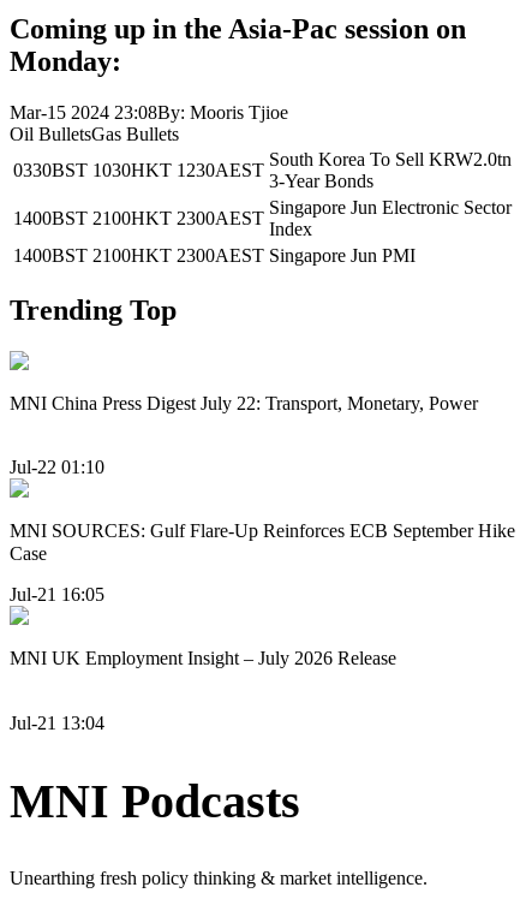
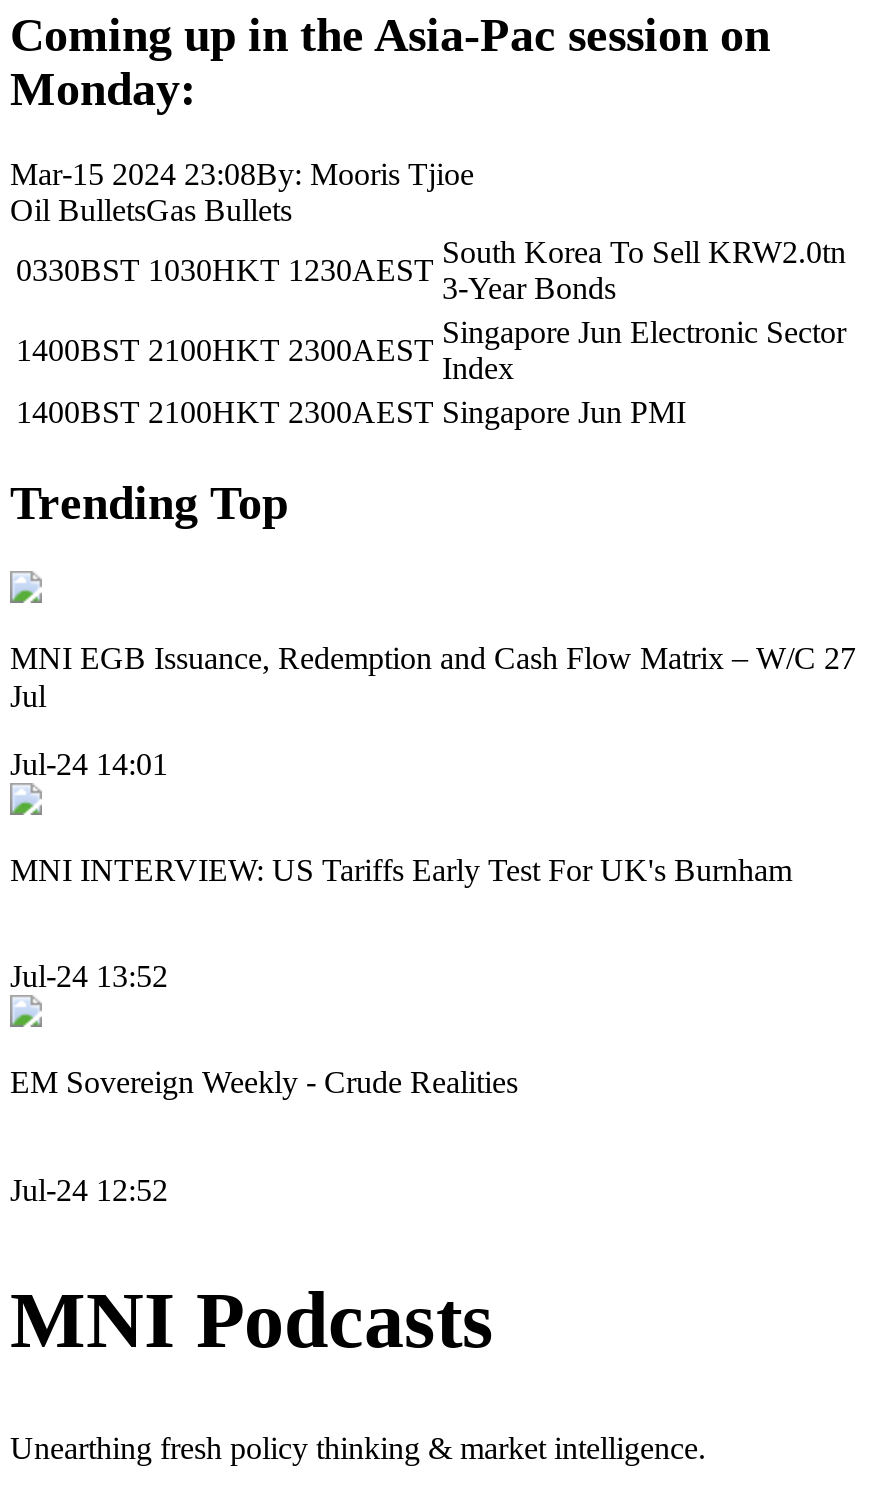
- MNI China Press Digest July 22: Transport, Monetary, Power
+ MNI EGB Issuance, Redemption and Cash Flow Matrix – W/C 27
+ Jul

- Jul-22 01:10
+ Jul-24 14:01

- MNI SOURCES: Gulf Flare-Up Reinforces ECB September Hike
- Case
+ MNI INTERVIEW: US Tariffs Early Test For UK's Burnham

- Jul-21 16:05
+ Jul-24 13:52

- MNI UK Employment Insight – July 2026 Release
+ EM Sovereign Weekly - Crude Realities

- Jul-21 13:04
+ Jul-24 12:52
